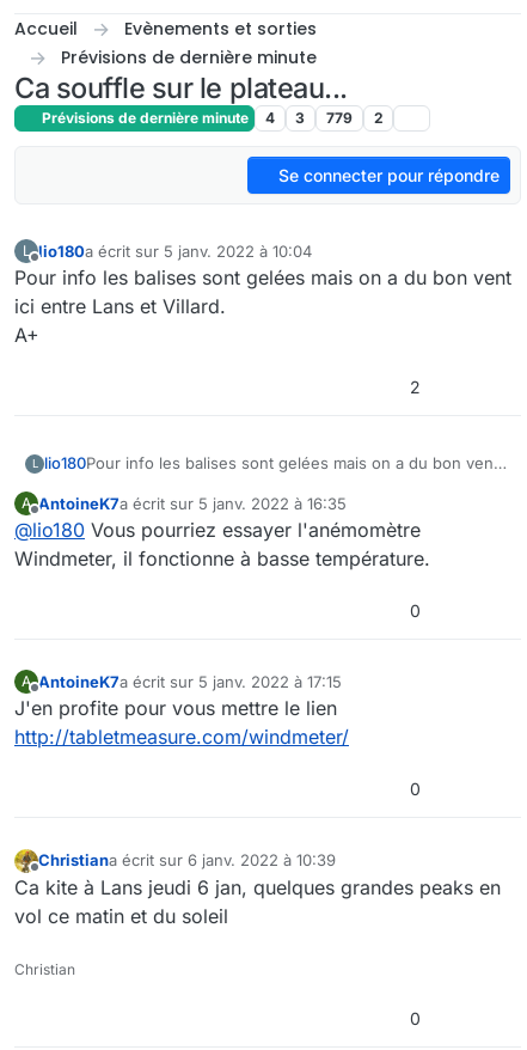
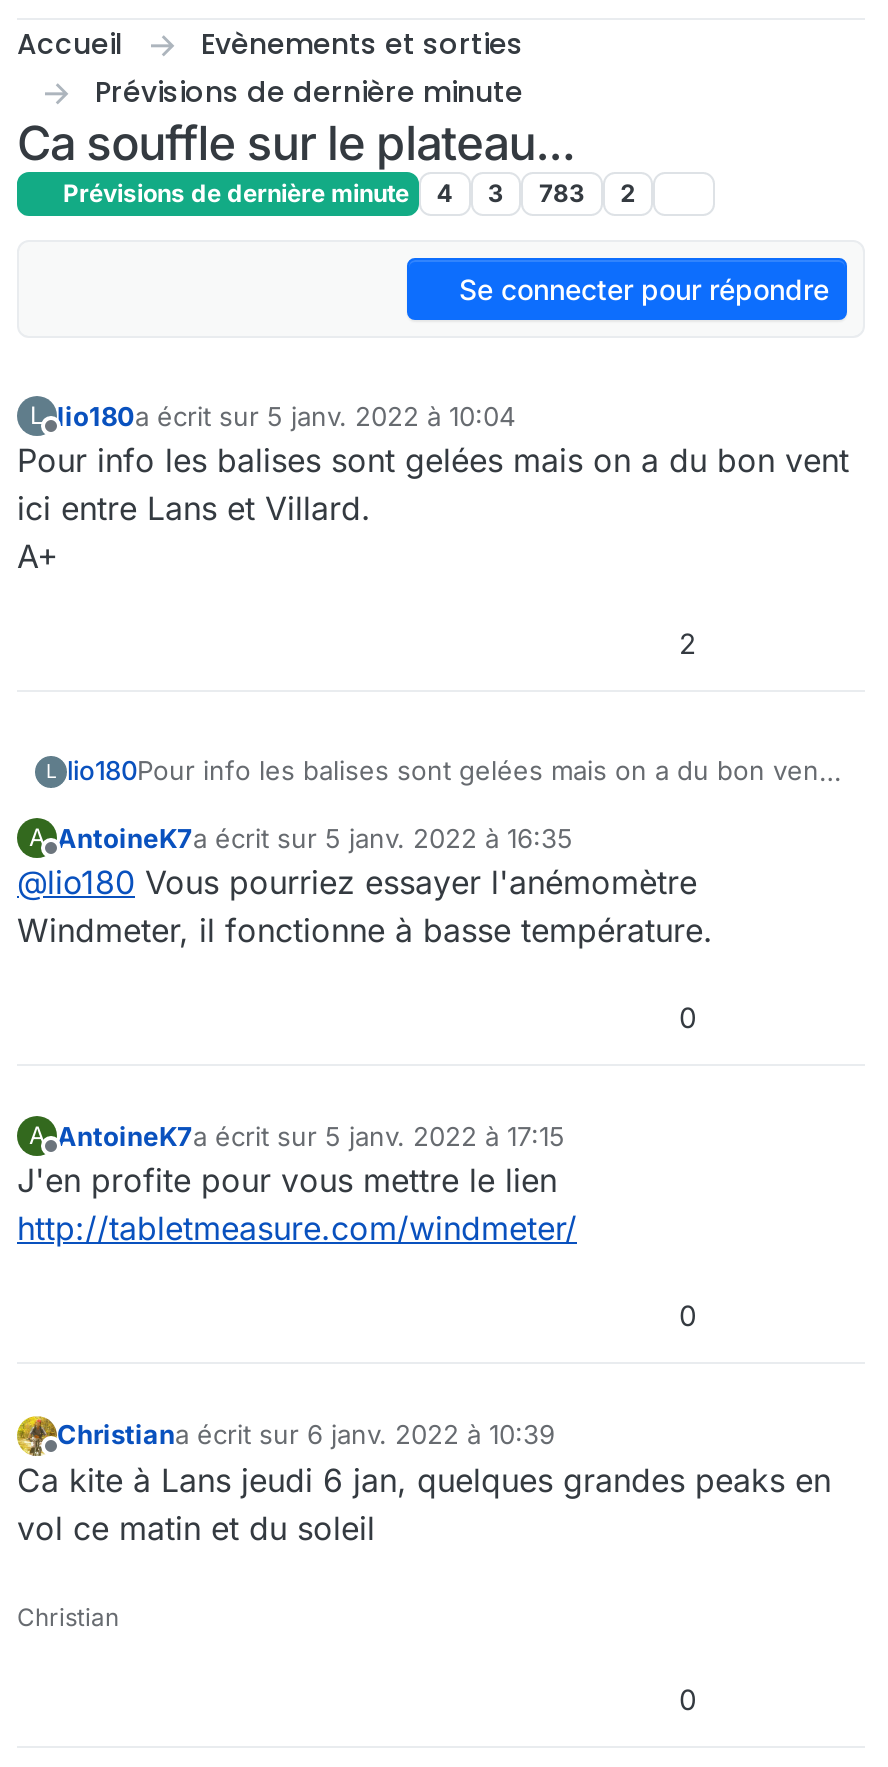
- Prévisions de dernière minute 4 3 779 2
+ Prévisions de dernière minute 4 3 783 2
